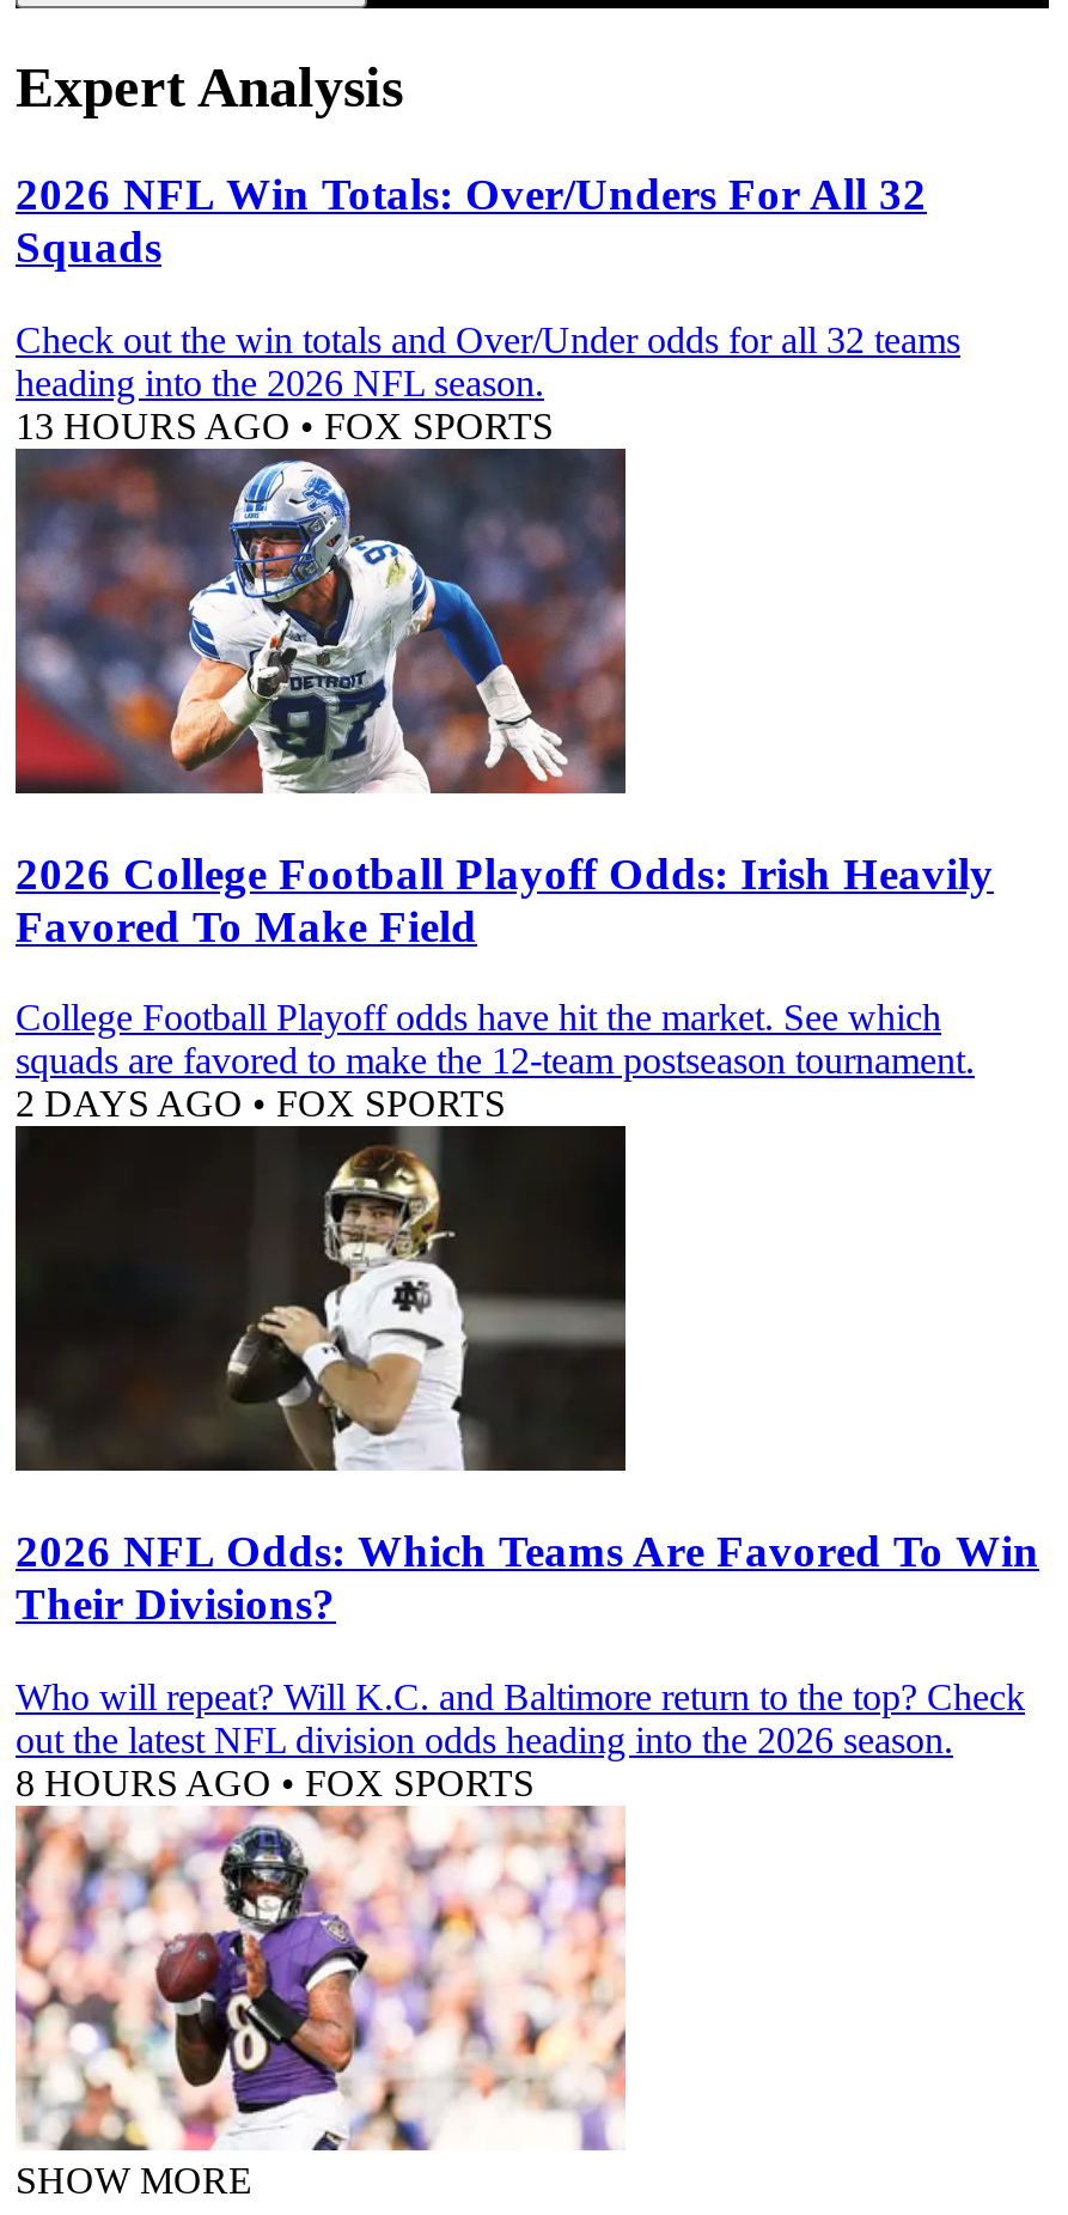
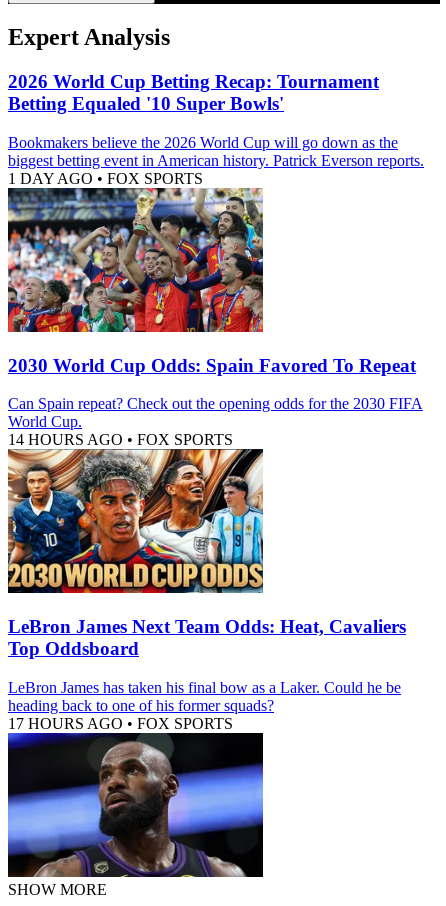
- 2026 NFL Win Totals: Over/Unders For All 32
- Squads
+ 2026 World Cup Betting Recap: Tournament
+ Betting Equaled '10 Super Bowls'

- Check out the win totals and Over/Under odds for all 32 teams
- heading into the 2026 NFL season.
- 13 HOURS AGO • FOX SPORTS
+ Bookmakers believe the 2026 World Cup will go down as the
+ biggest betting event in American history. Patrick Everson reports.
+ 1 DAY AGO • FOX SPORTS

- [image]
- 2026 College Football Playoff Odds: Irish Heavily
- Favored To Make Field
+ [image]
+ 2030 World Cup Odds: Spain Favored To Repeat

- College Football Playoff odds have hit the market. See which
- squads are favored to make the 12-team postseason tournament.
- 2 DAYS AGO • FOX SPORTS
+ Can Spain repeat? Check out the opening odds for the 2030 FIFA
+ World Cup.
+ 14 HOURS AGO • FOX SPORTS

- [image]
- 2026 NFL Odds: Which Teams Are Favored To Win
- Their Divisions?
+ [image]
+ LeBron James Next Team Odds: Heat, Cavaliers
+ Top Oddsboard

- Who will repeat? Will K.C. and Baltimore return to the top? Check
- out the latest NFL division odds heading into the 2026 season.
- 8 HOURS AGO • FOX SPORTS
+ LeBron James has taken his final bow as a Laker. Could he be
+ heading back to one of his former squads?
+ 17 HOURS AGO • FOX SPORTS

- [image]
+ [image]
